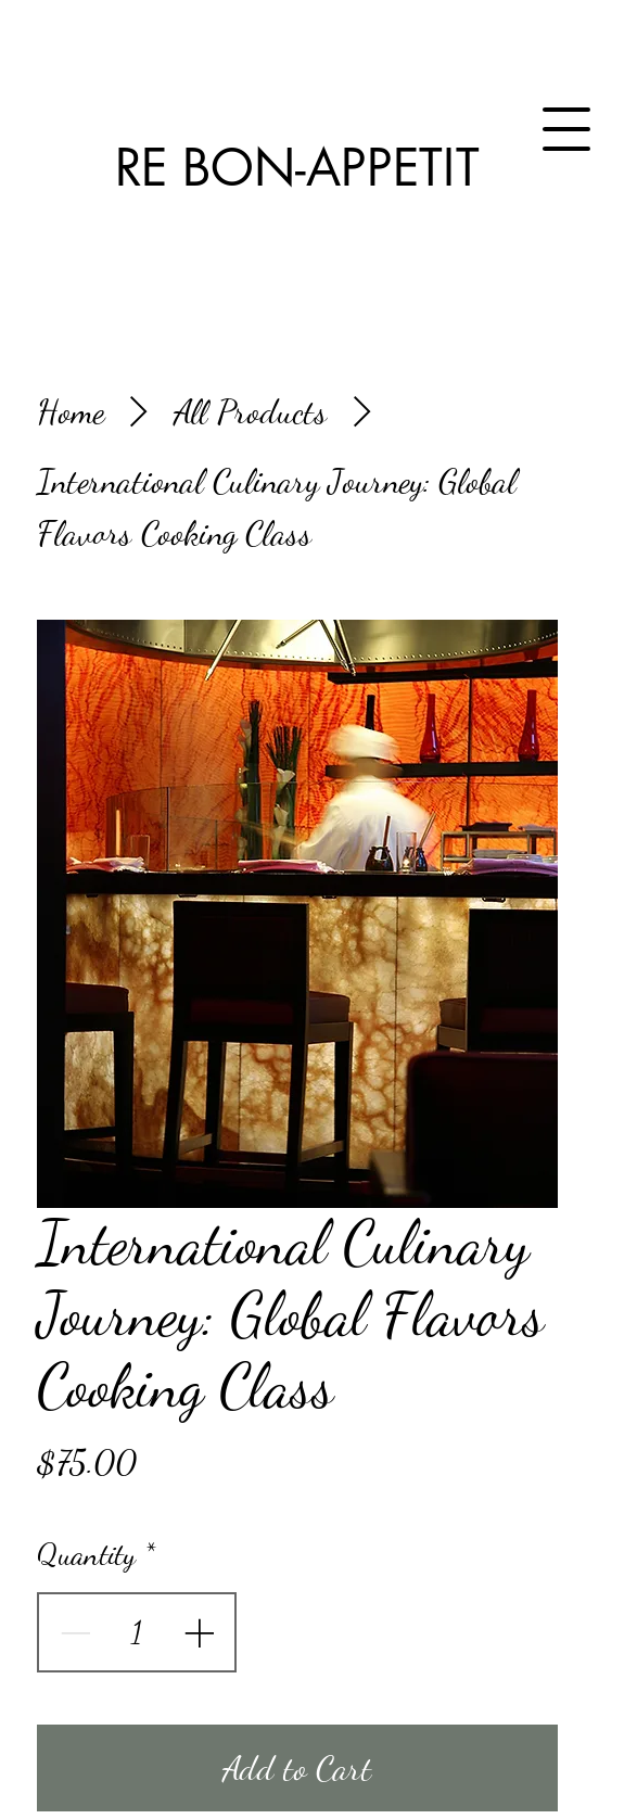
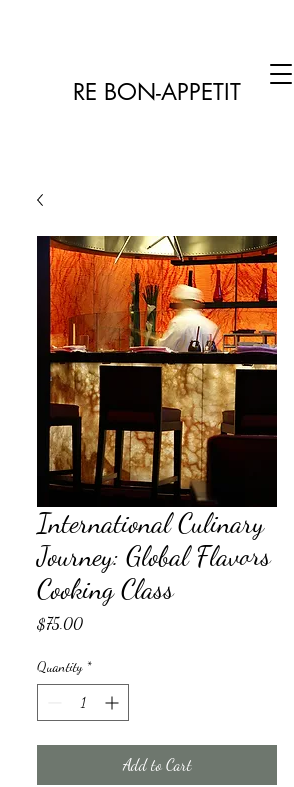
- Home
- All Products
- International Culinary Journey: Global
- Flavors Cooking Class
